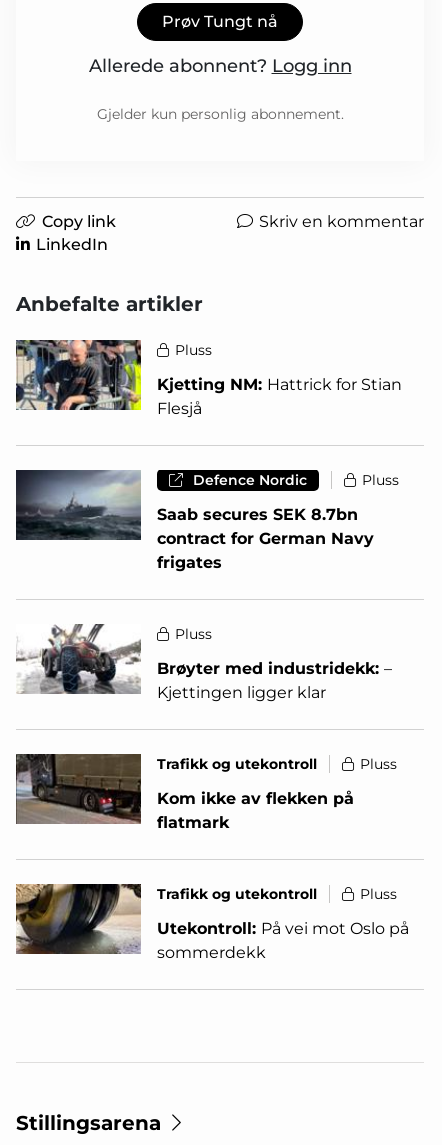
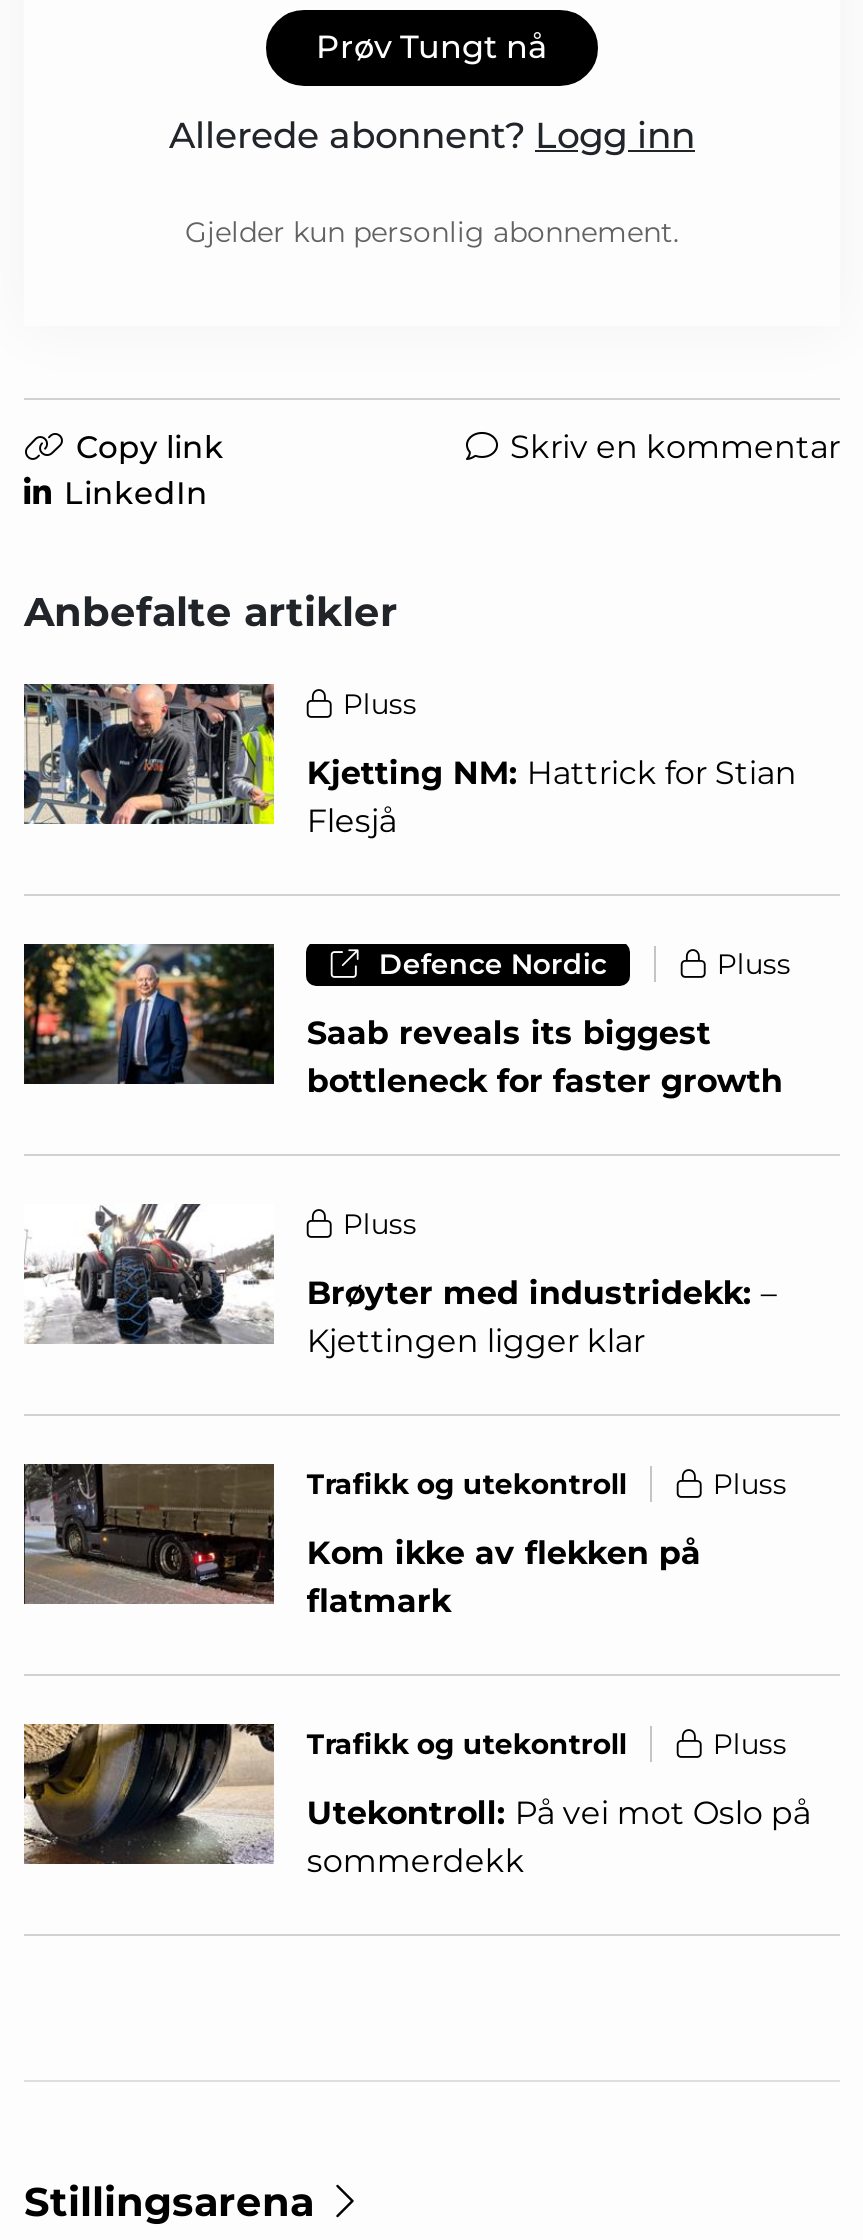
- [image]
- Saab secures SEK 8.7bn
- contract for German Navy
- frigates
+ [image]
+ Saab reveals its biggest
+ bottleneck for faster growth
